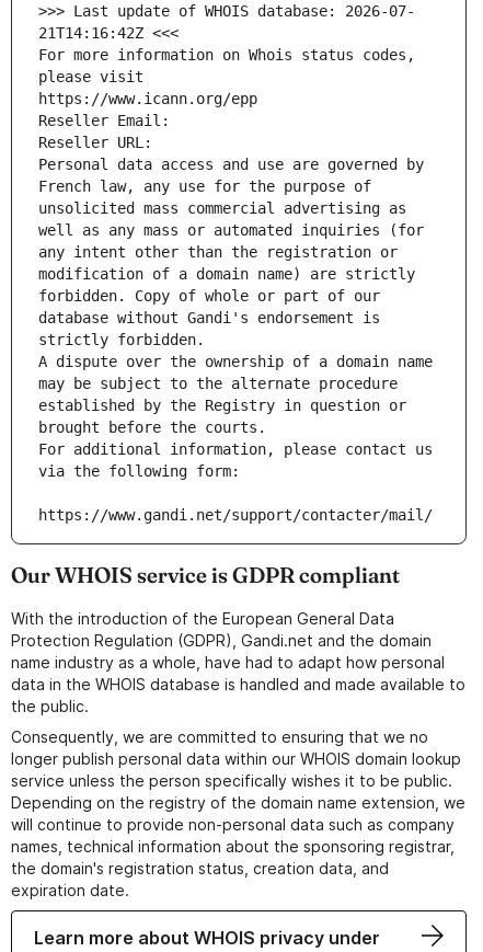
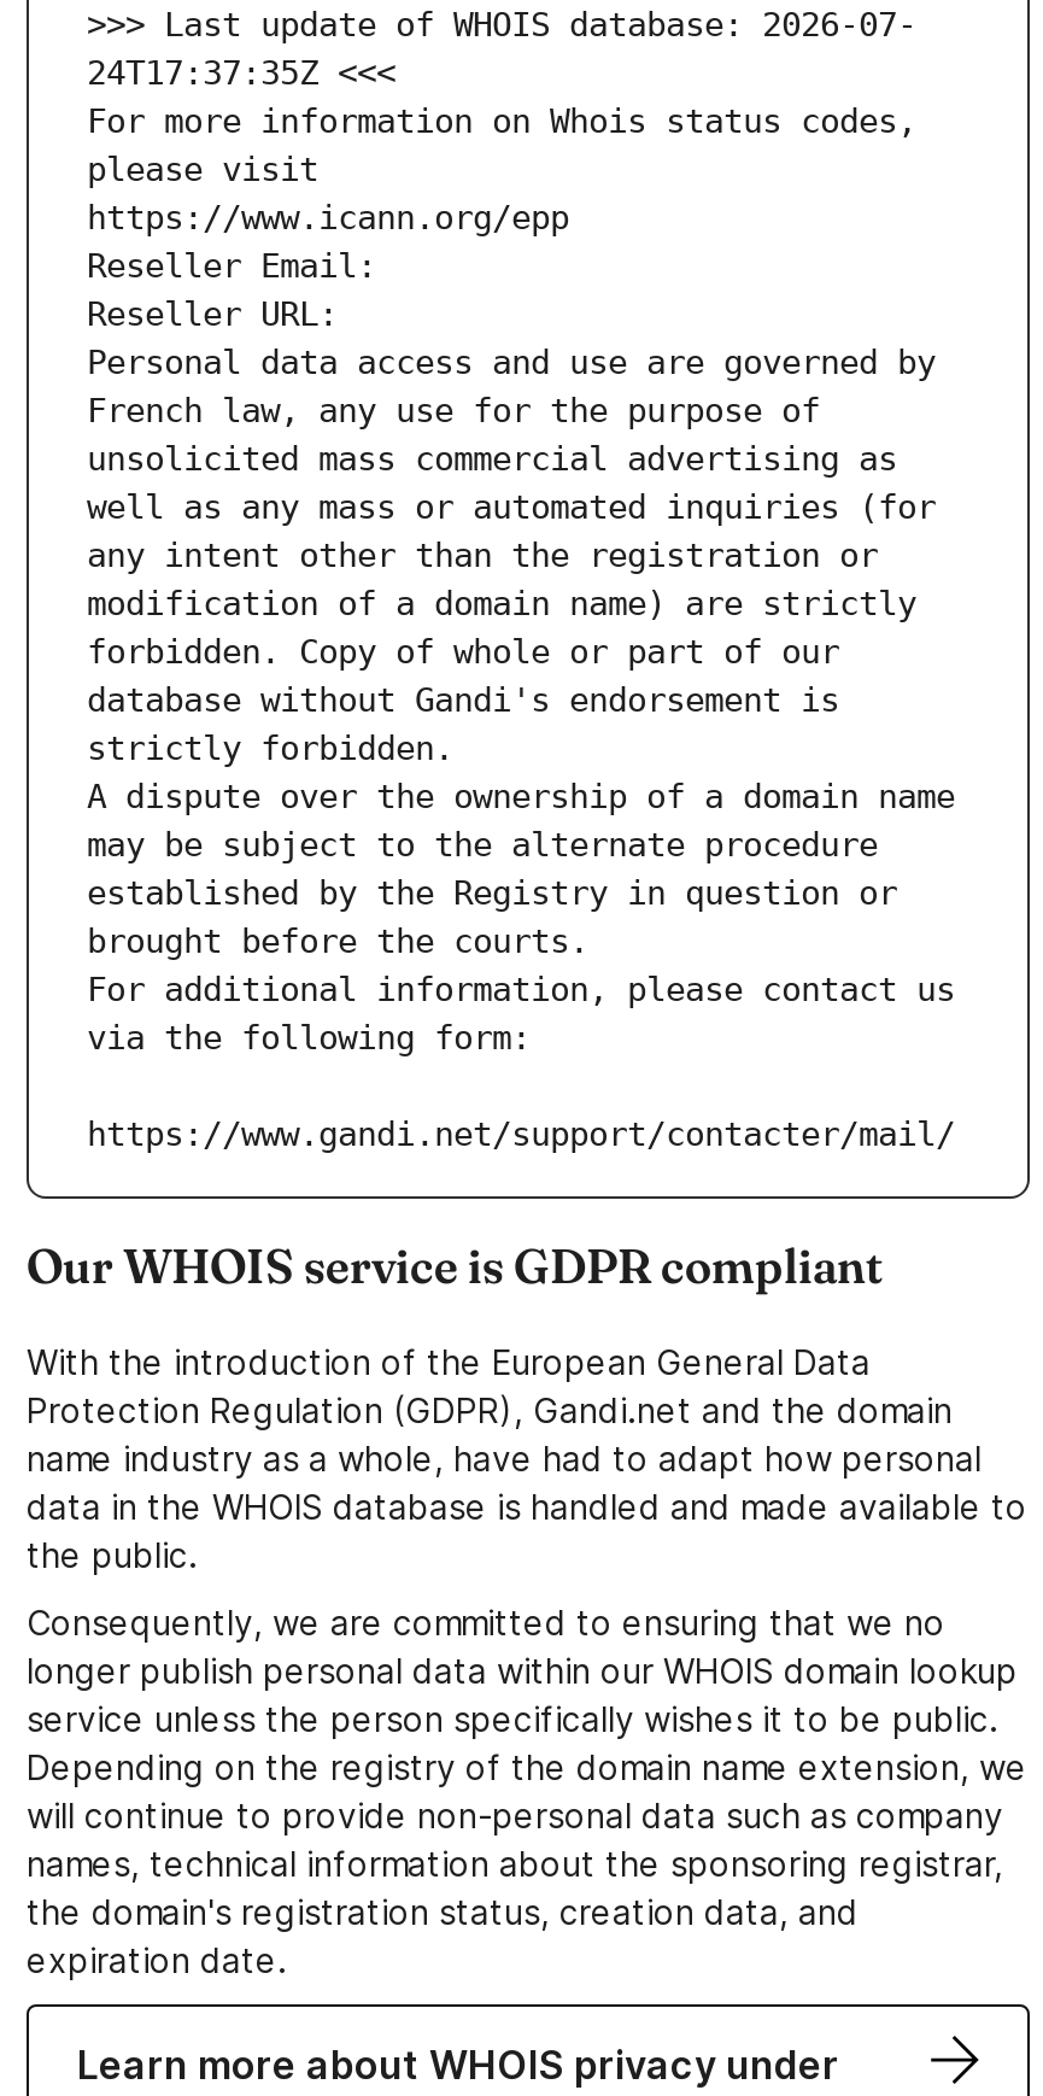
- 21T14:16:42Z <<<
+ 24T17:37:35Z <<<
